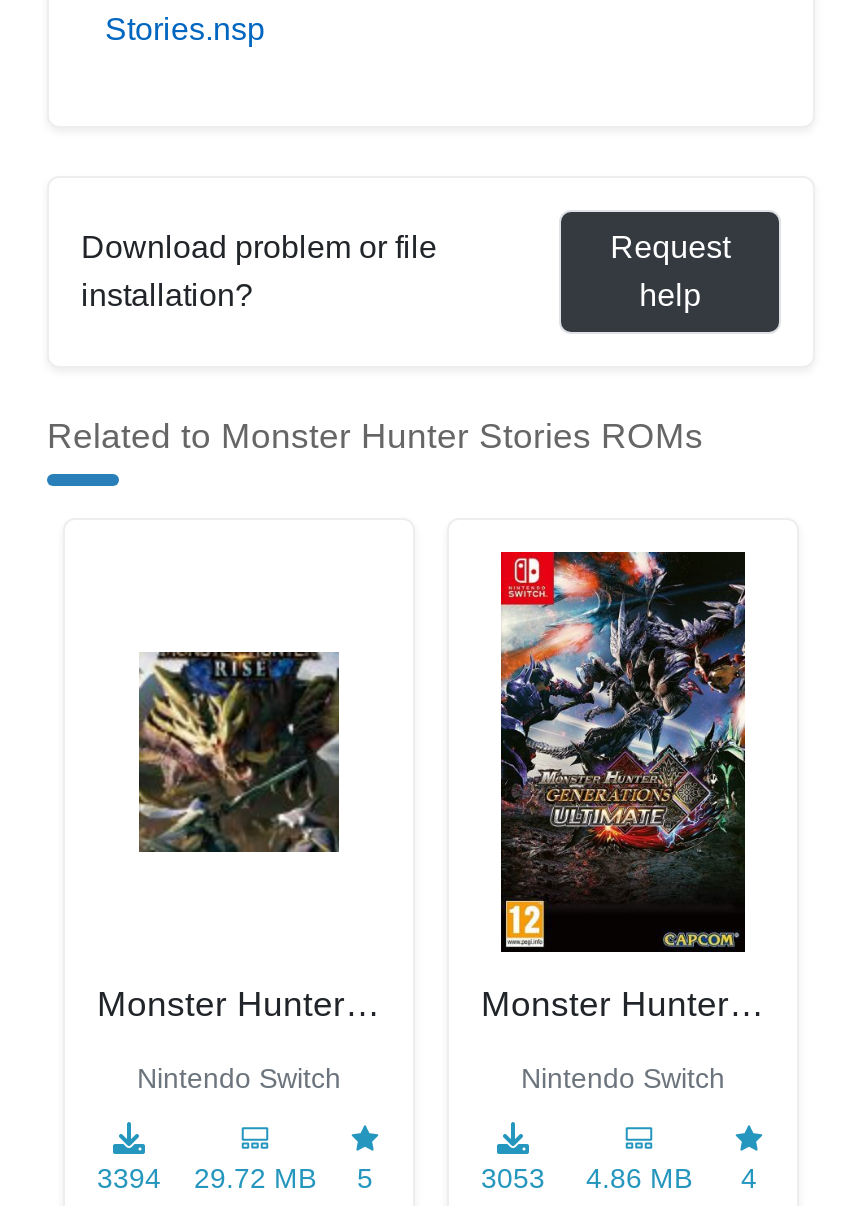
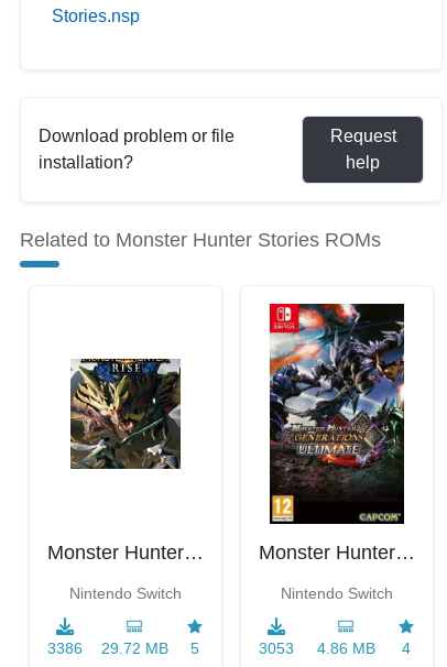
- 3394 29.72 MB 5
+ 3386 29.72 MB 5
